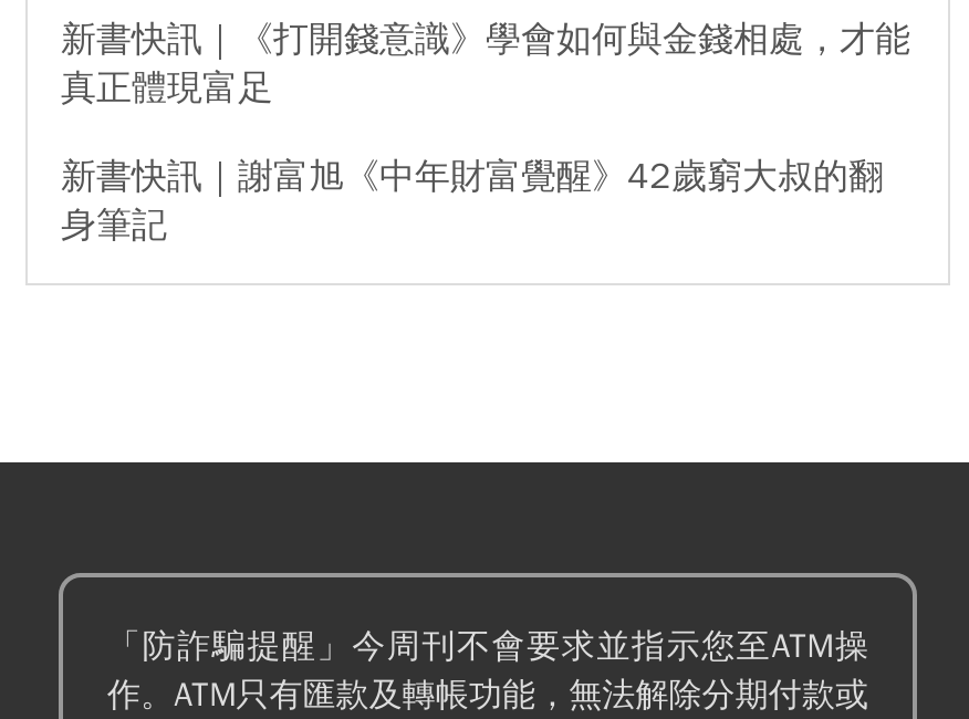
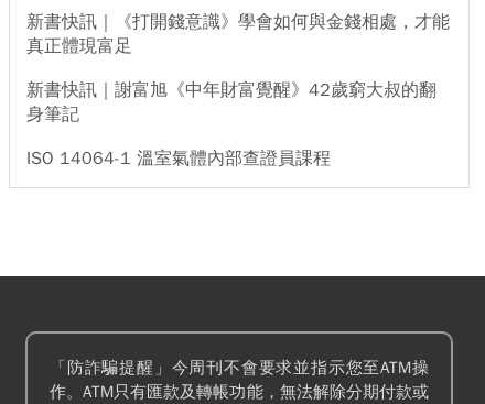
+ ISO 14064-1 溫室氣體內部查證員課程
